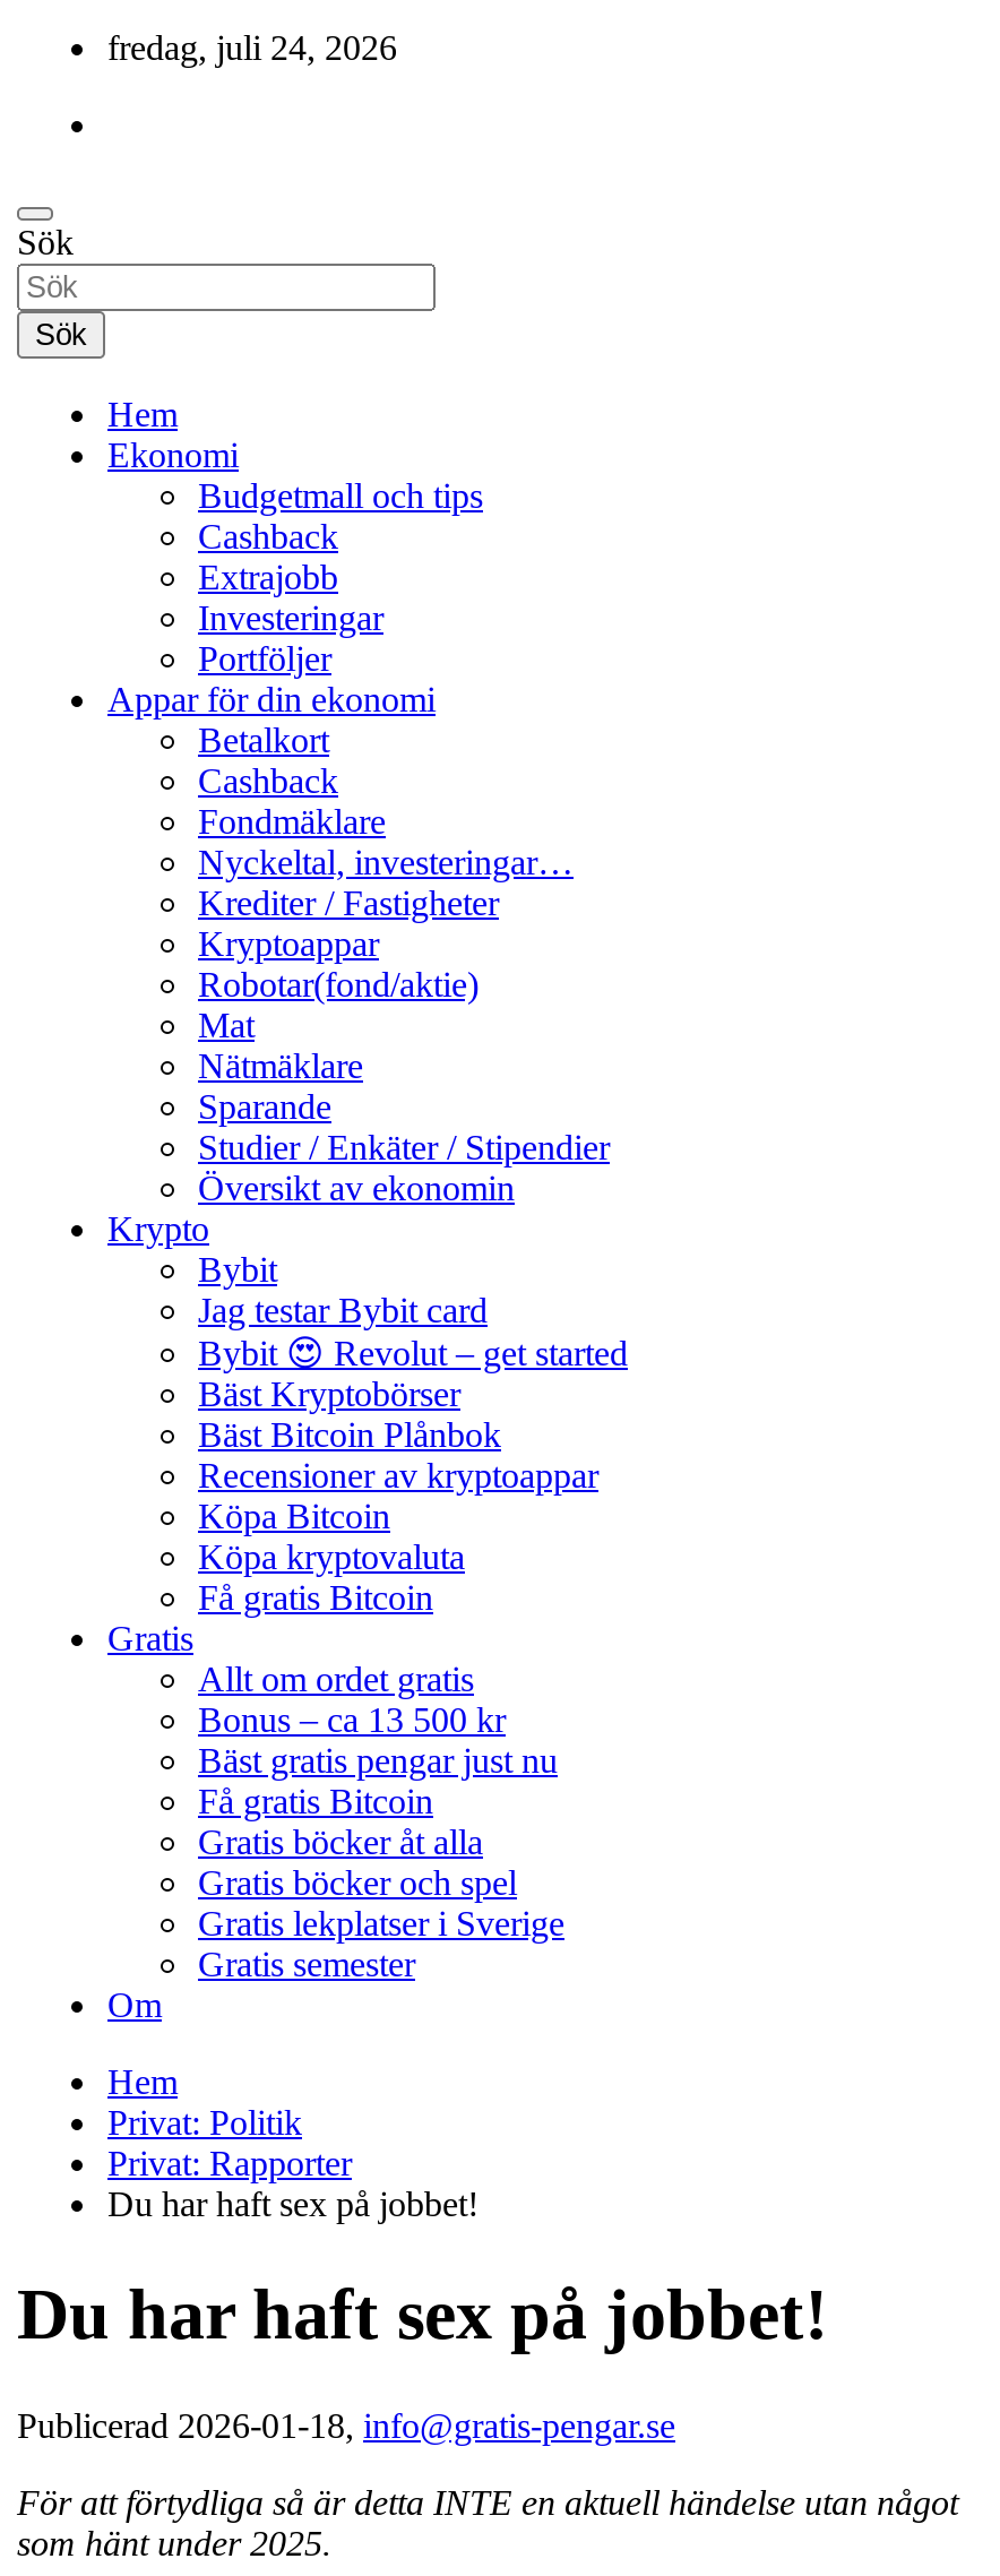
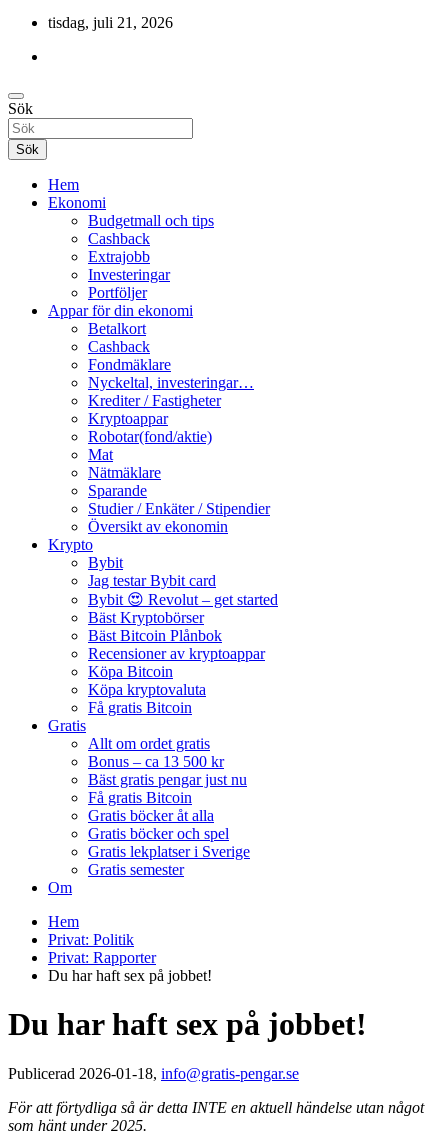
- fredag, juli 24, 2026
+ tisdag, juli 21, 2026
